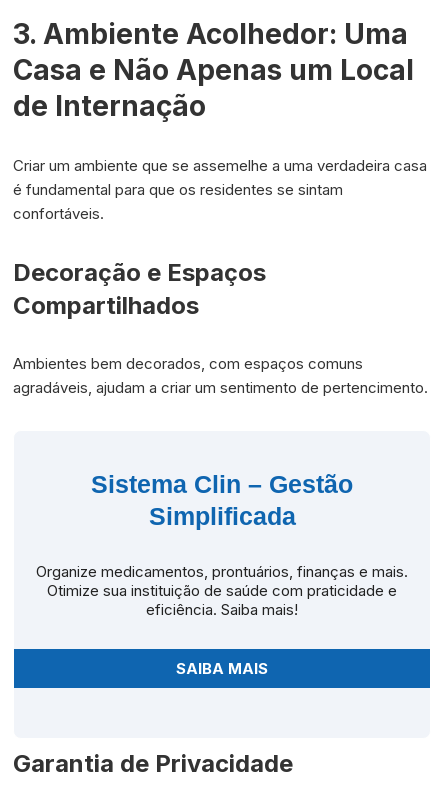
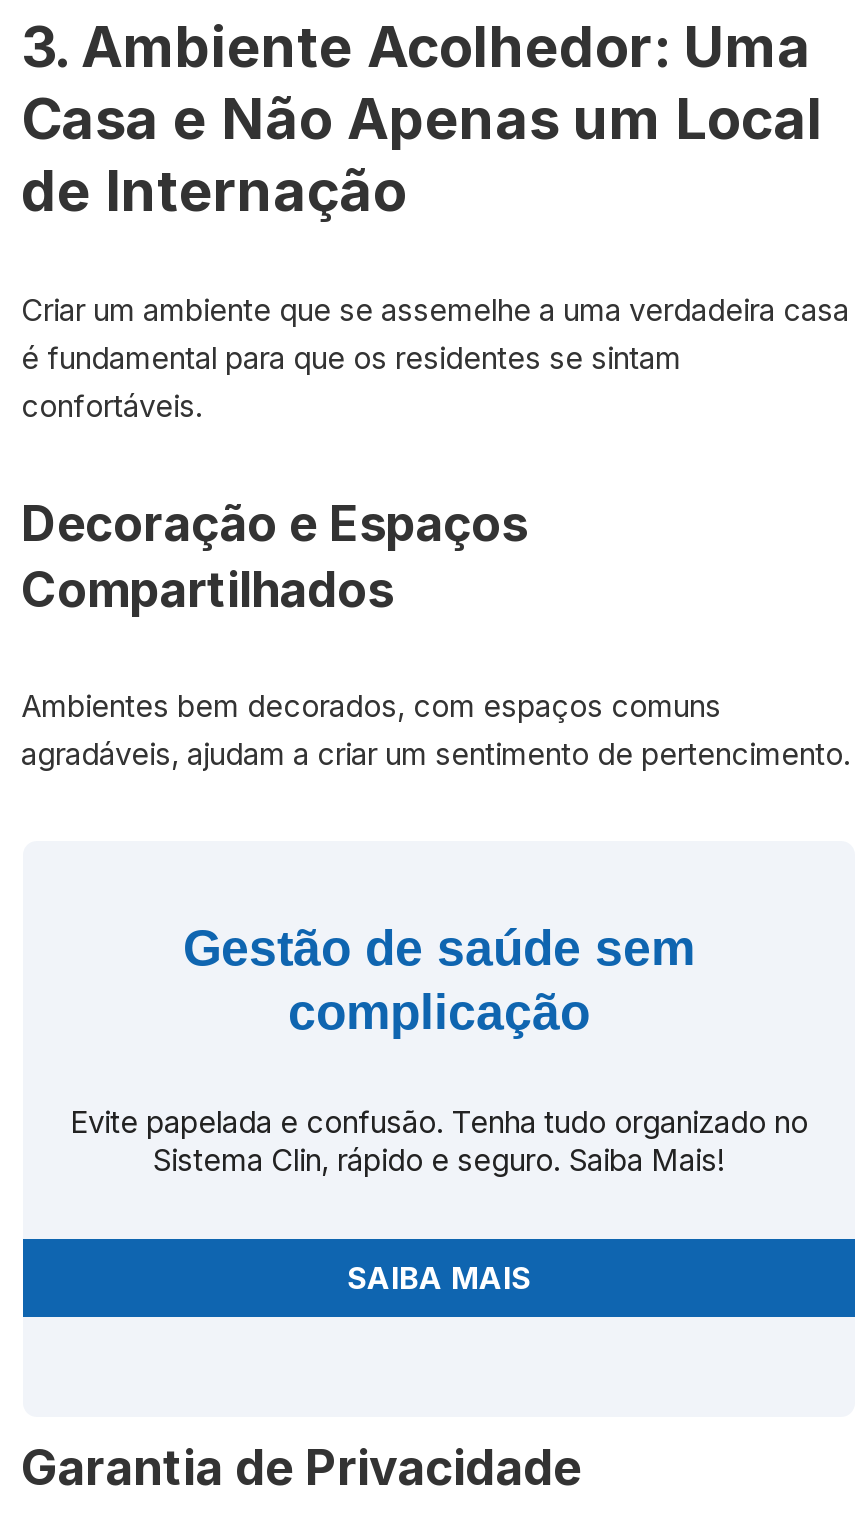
- Sistema Clin – Gestão
- Simplificada
+ Gestão de saúde sem
+ complicação

- Organize medicamentos, prontuários, finanças e mais.
- Otimize sua instituição de saúde com praticidade e
- eficiência. Saiba mais!
+ Evite papelada e confusão. Tenha tudo organizado no
+ Sistema Clin, rápido e seguro. Saiba Mais!
